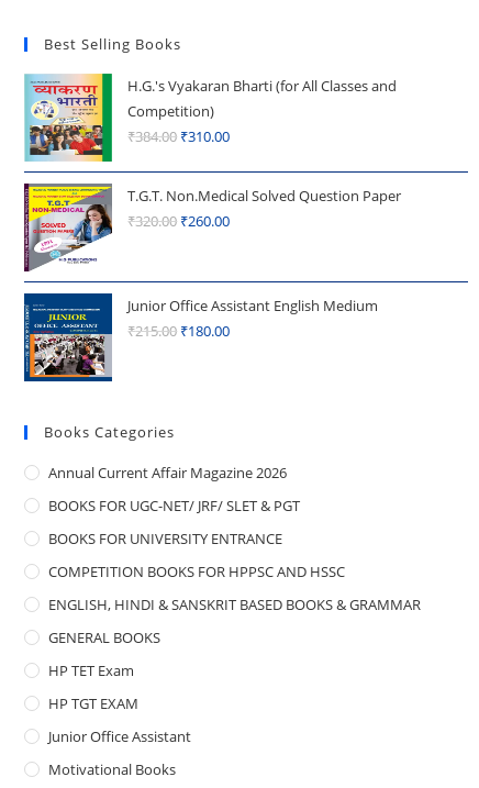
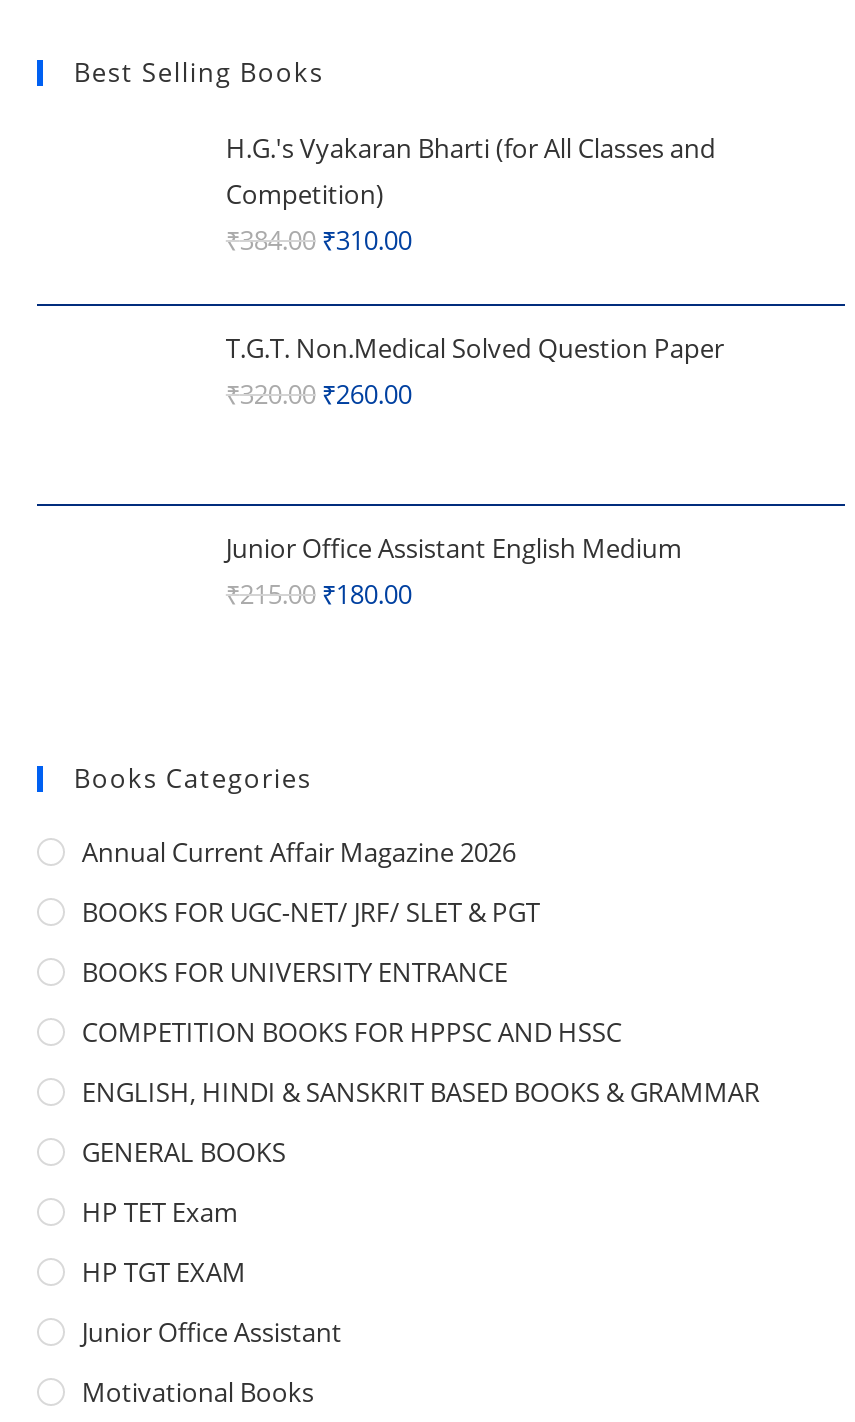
- [image]

- [image]

- [image]
